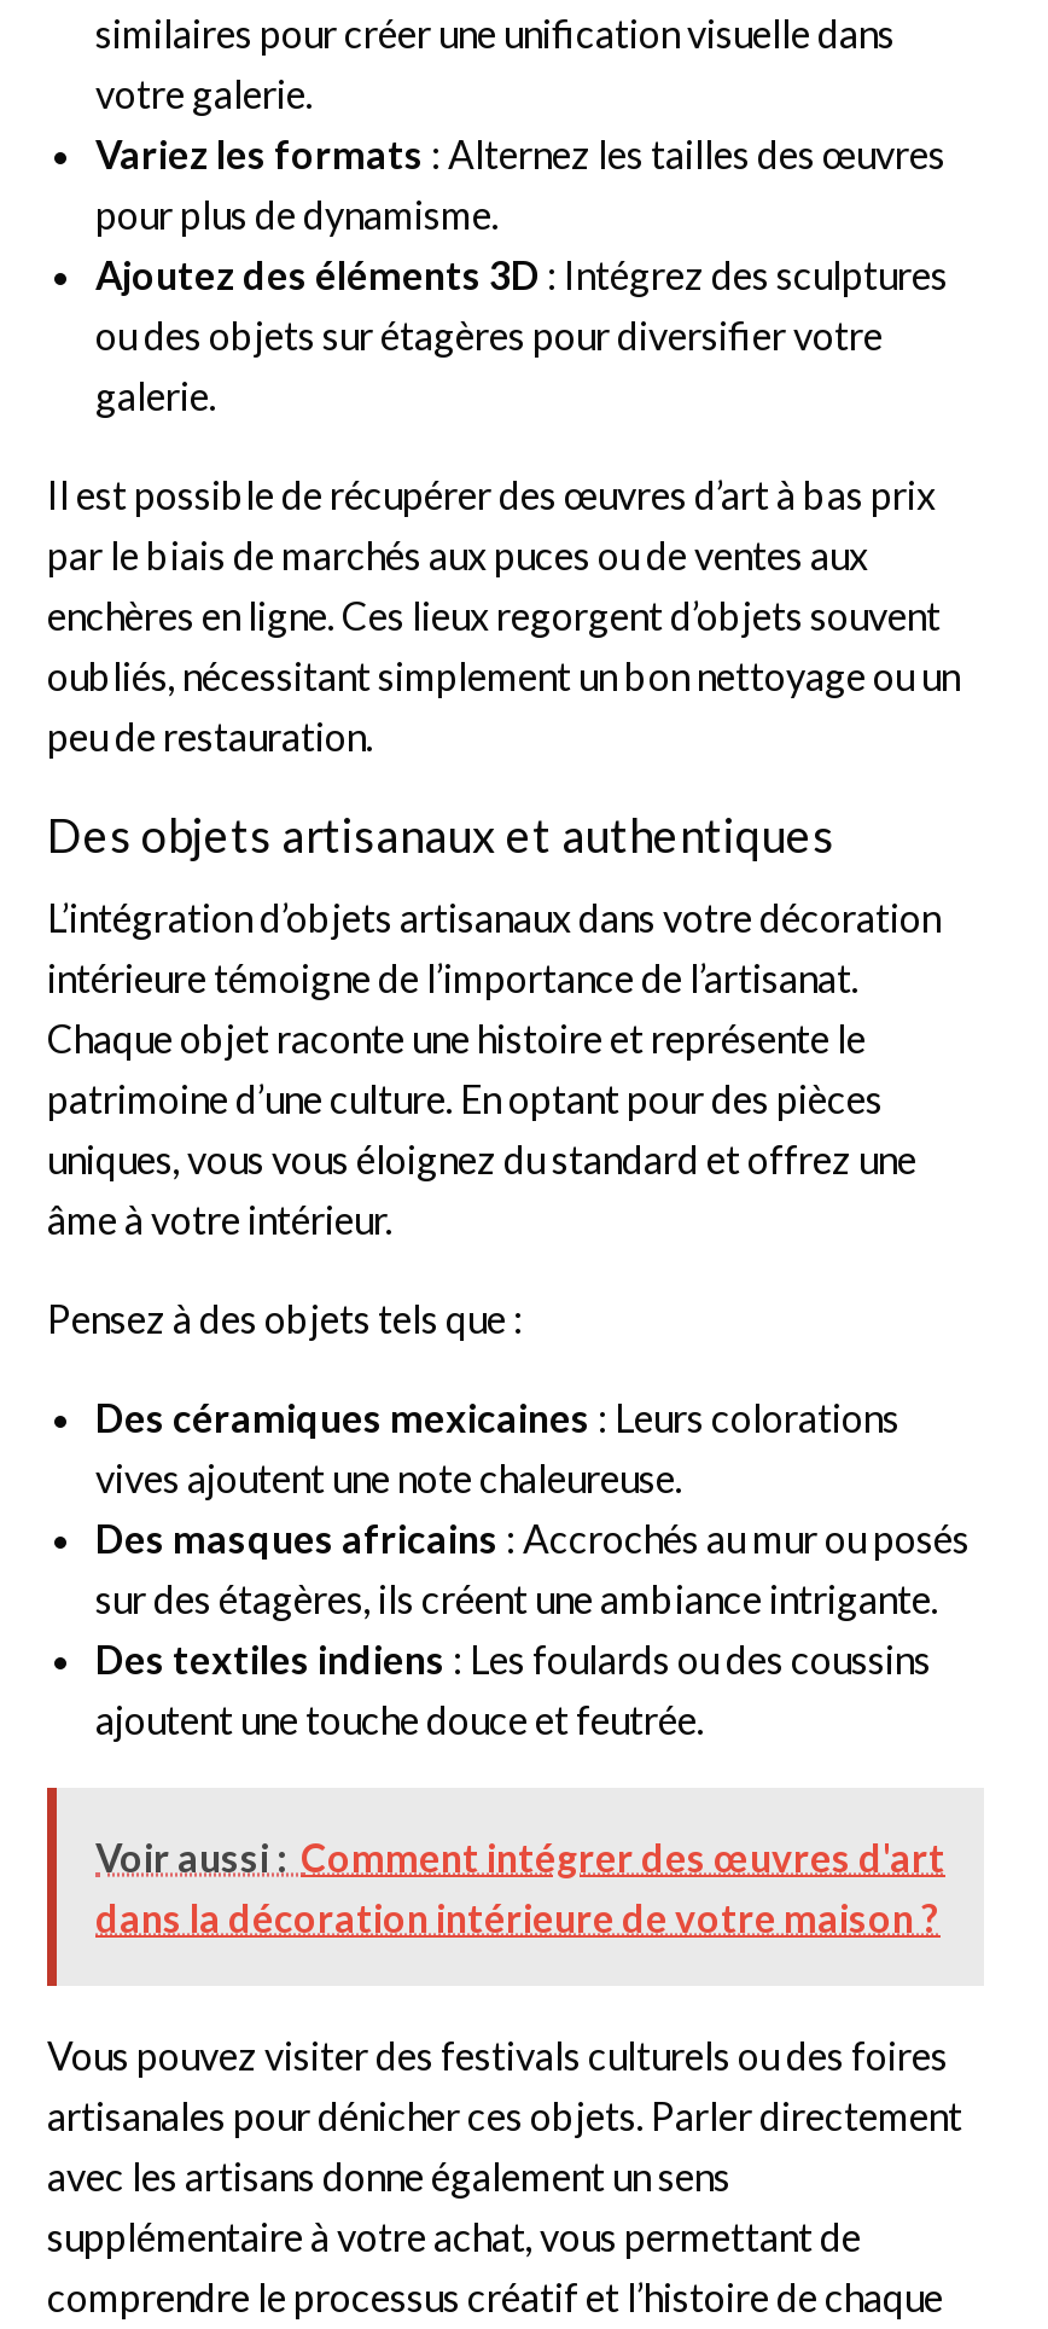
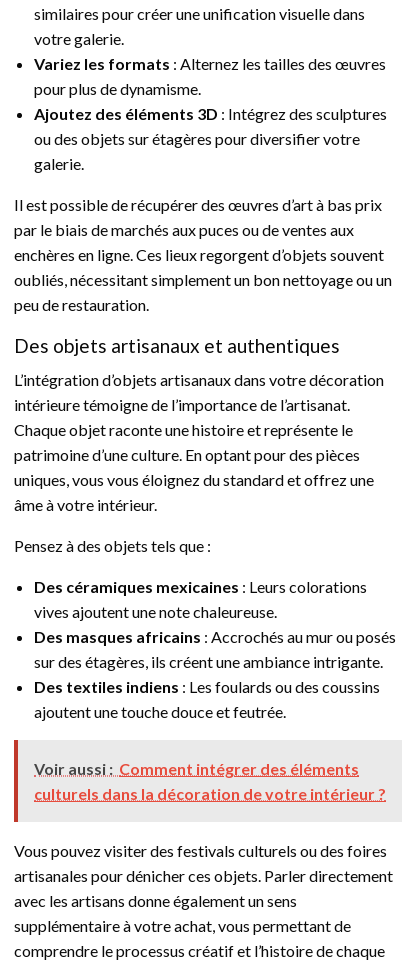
- Voir aussi : Comment intégrer des œuvres d'art
- dans la décoration intérieure de votre maison ?
+ Voir aussi : Comment intégrer des éléments
+ culturels dans la décoration de votre intérieur ?
